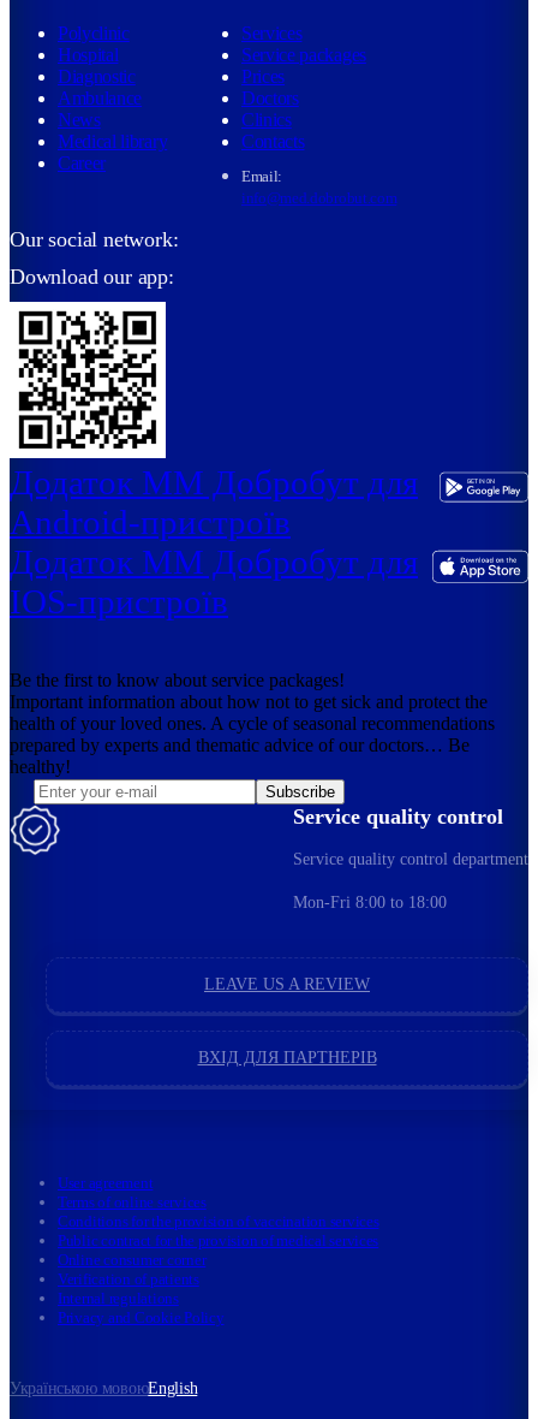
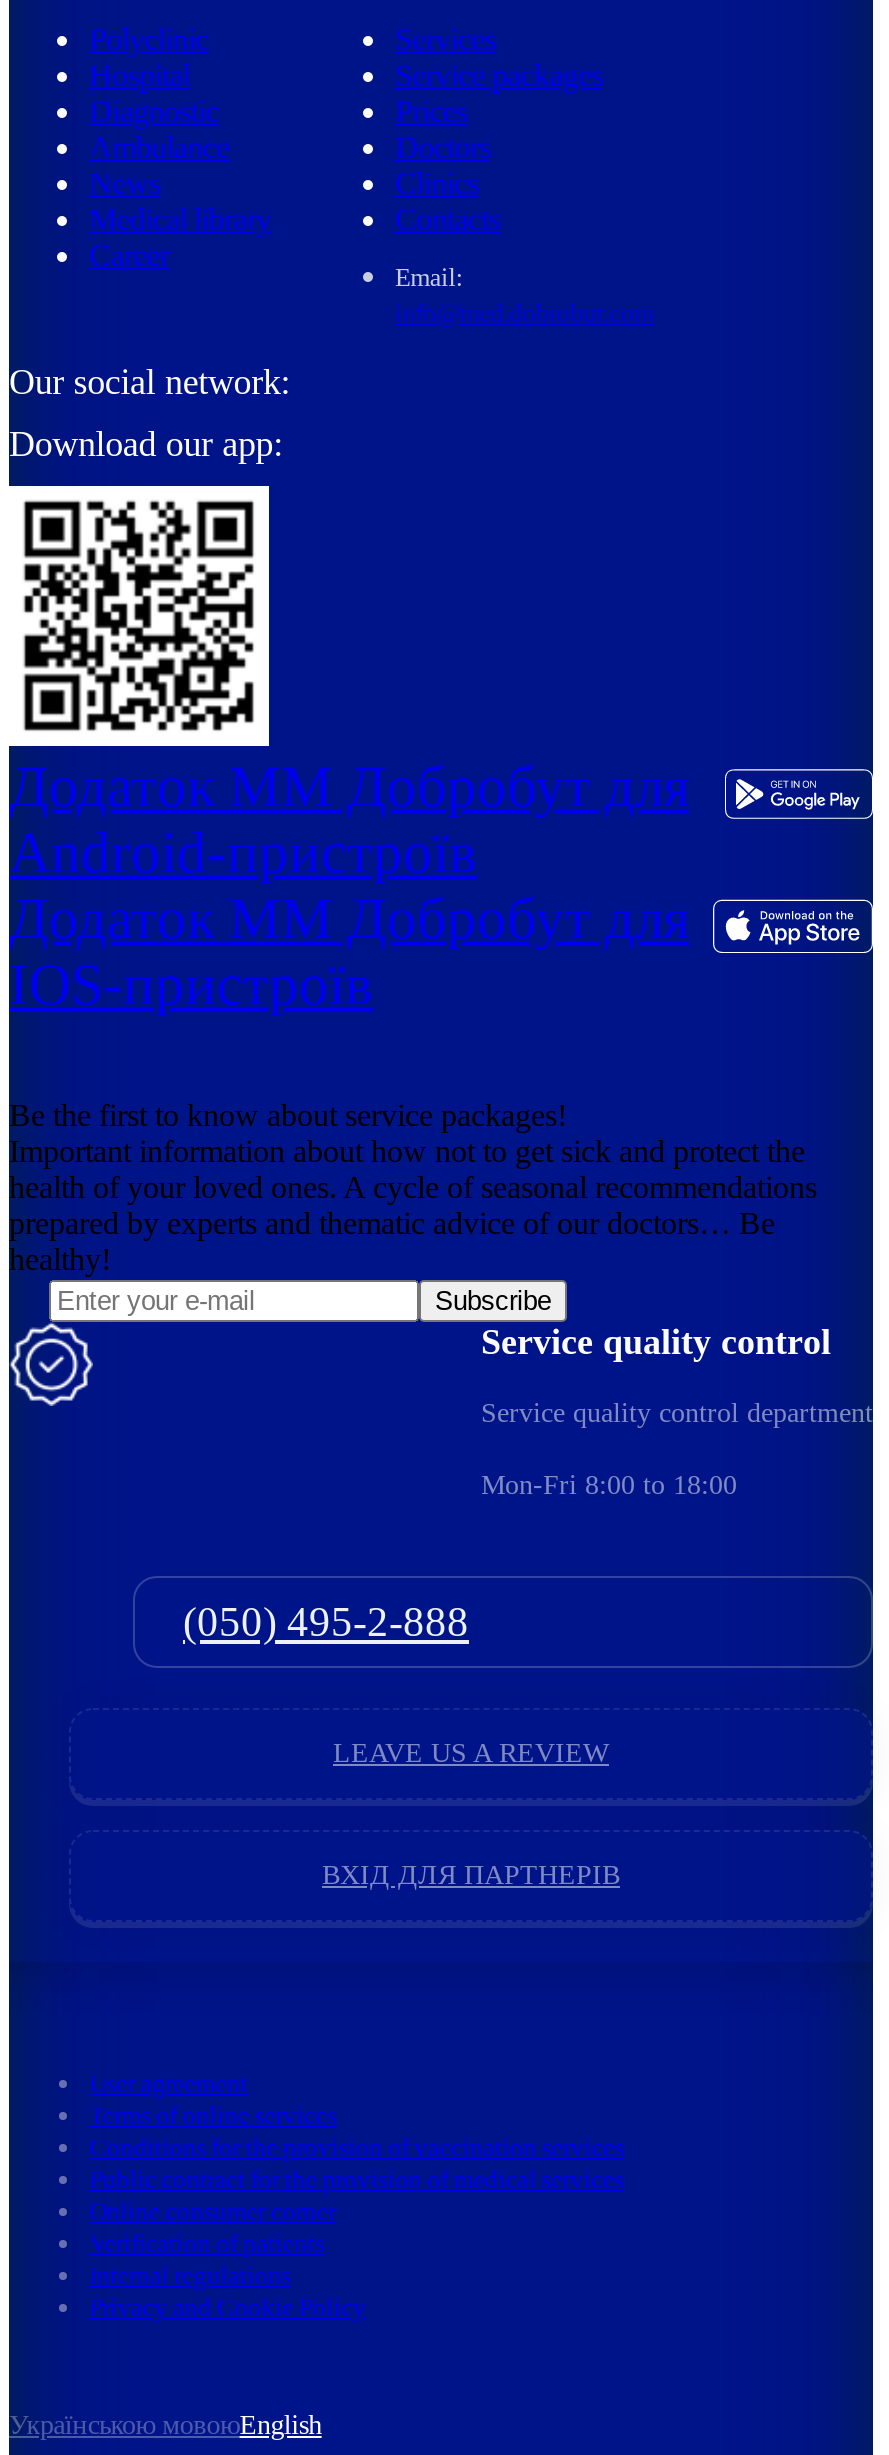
+ (050) 495-2-888
